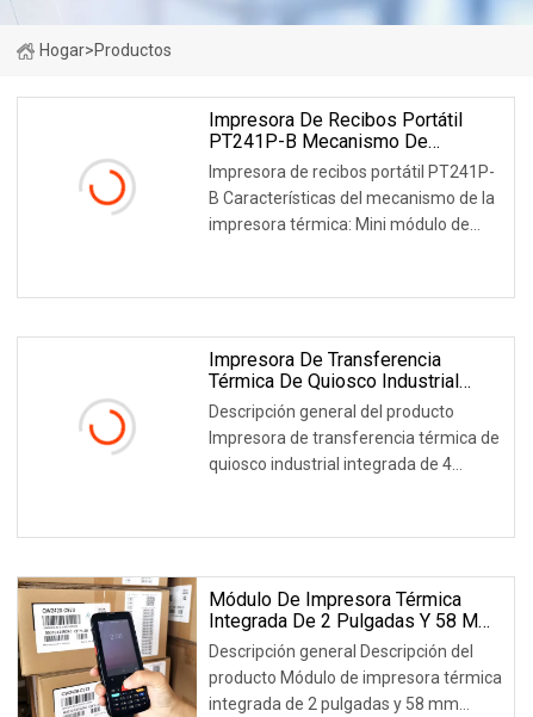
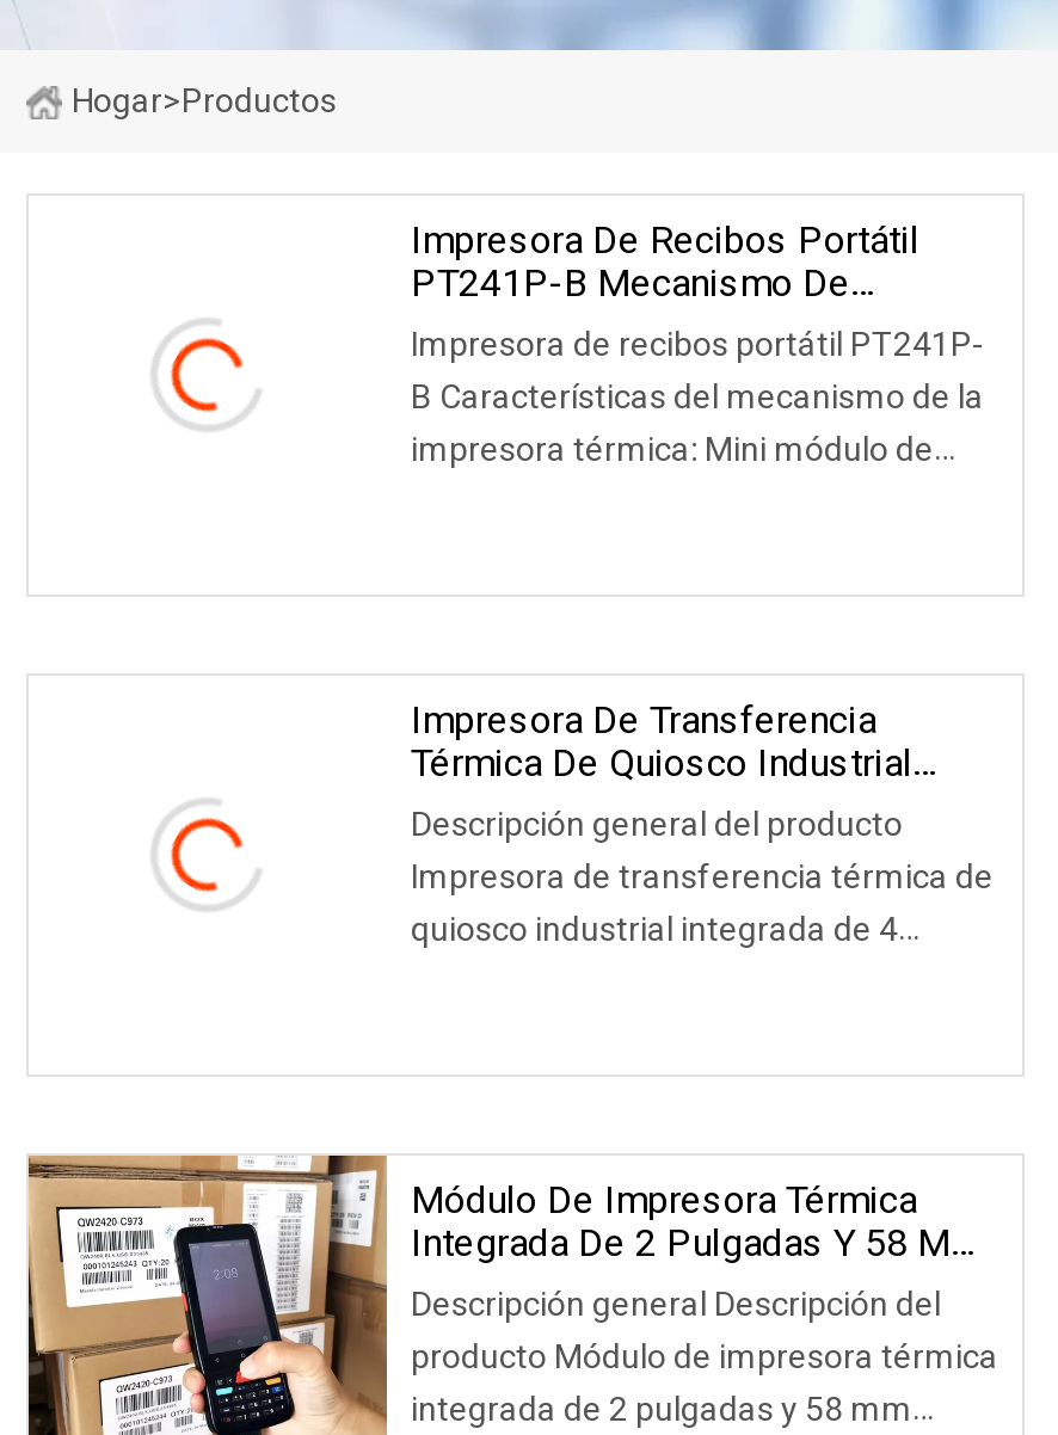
- [image]
+ [image]

- [image]
+ [image]
